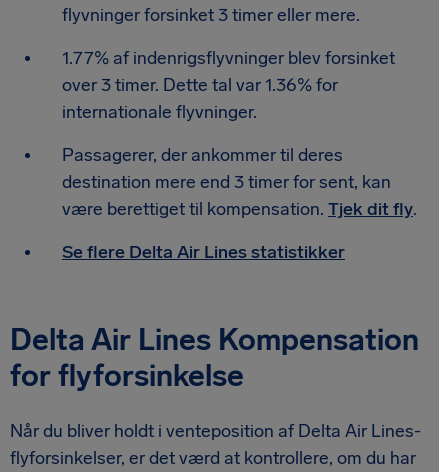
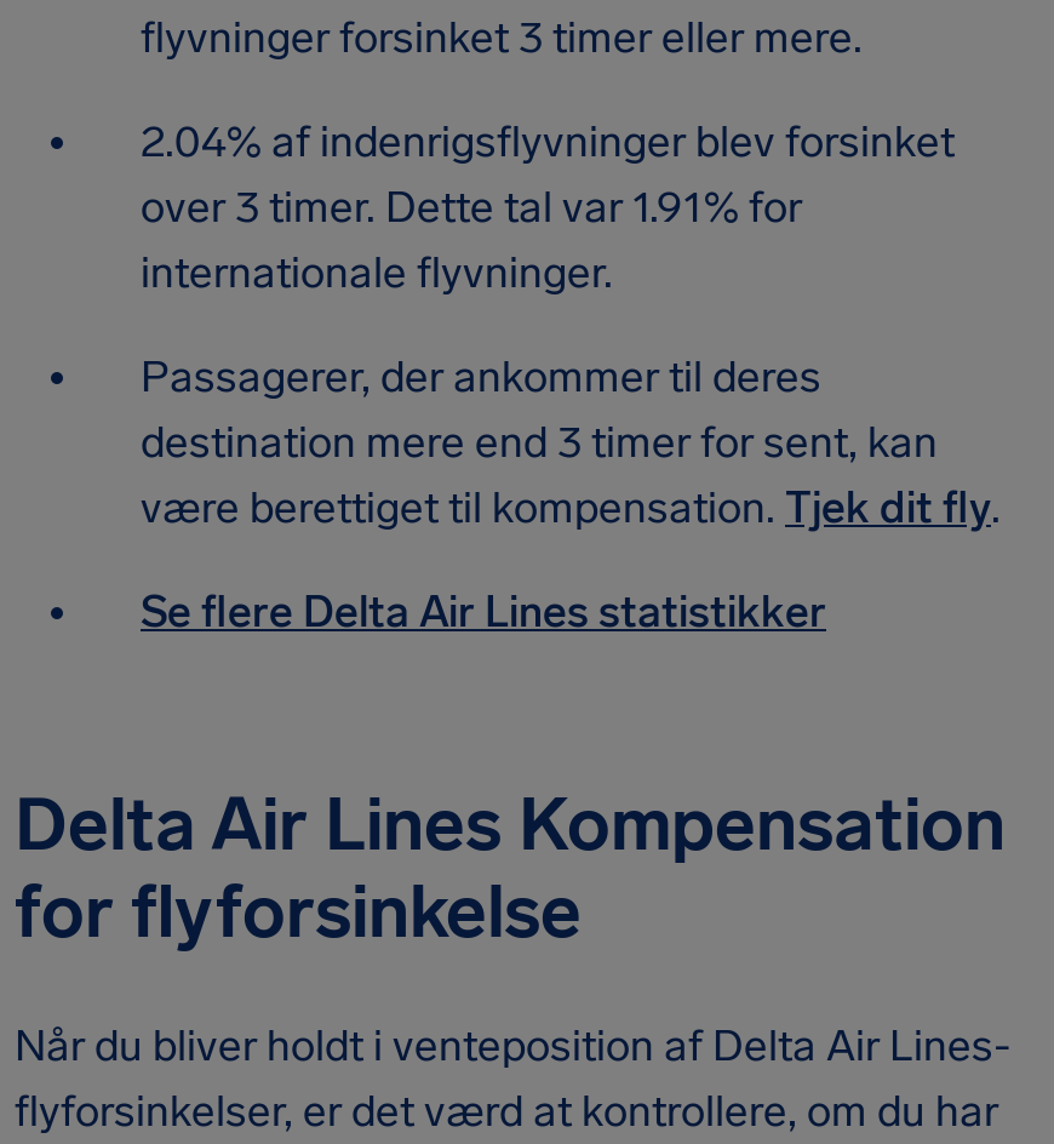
- 1.77% af indenrigsflyvninger blev forsinket
+ 2.04% af indenrigsflyvninger blev forsinket

- over 3 timer. Dette tal var 1.36% for
+ over 3 timer. Dette tal var 1.91% for
